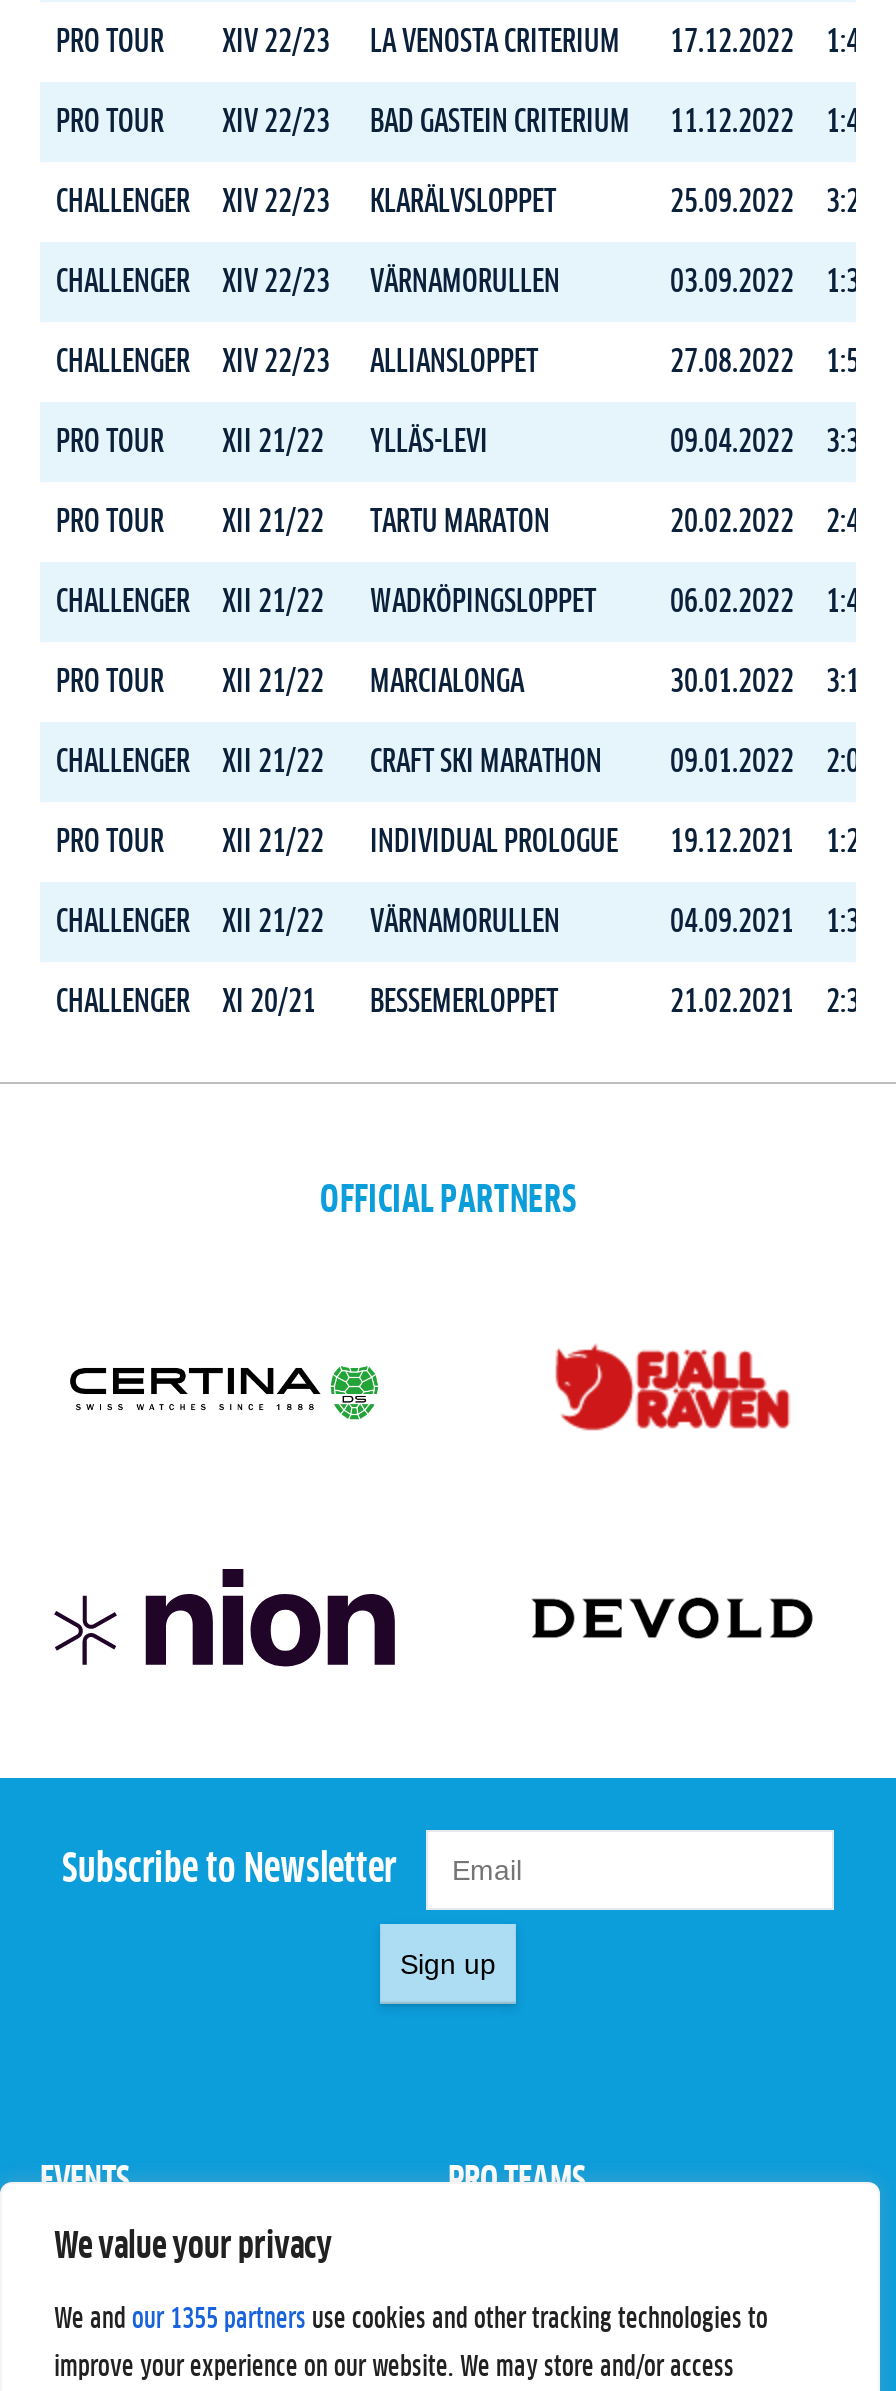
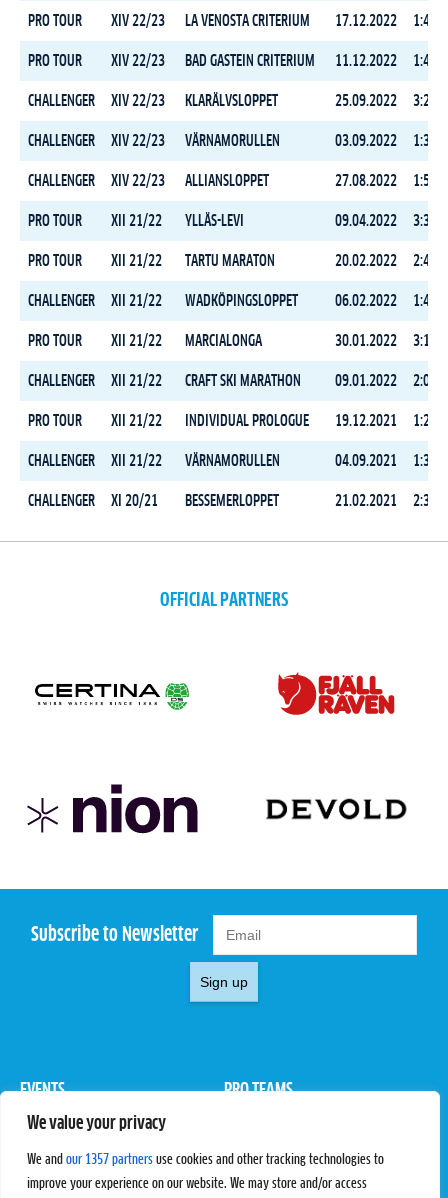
- We and our 1355 partners use cookies and other tracking technologies to
+ We and our 1357 partners use cookies and other tracking technologies to
